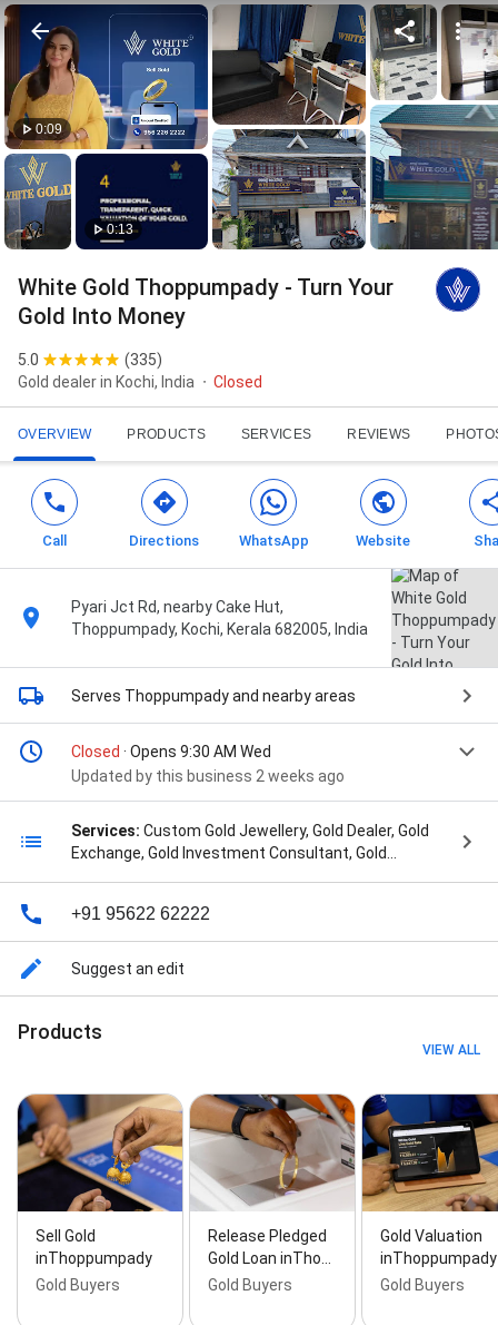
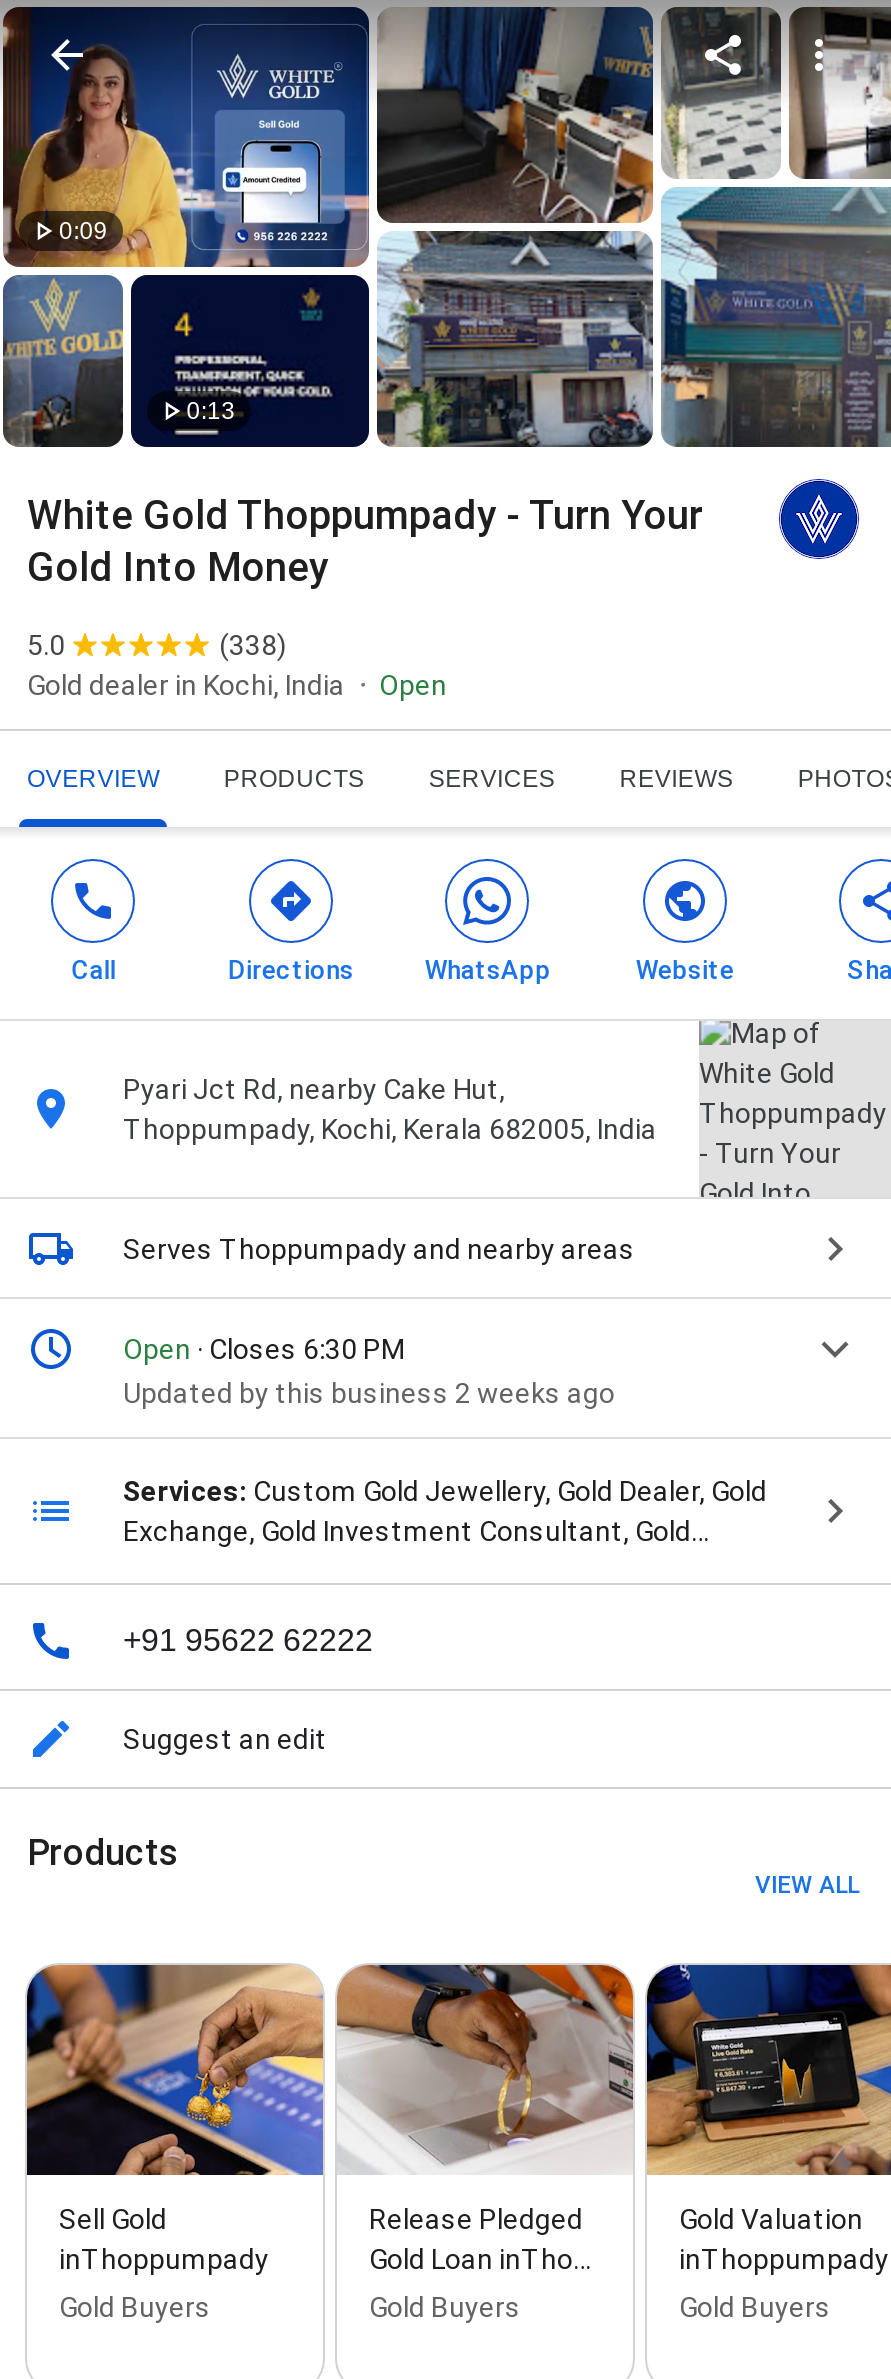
- [image]
+ [image]

- (335)
+ (338)

- Closed
+ Open

- Closed · Opens 9:30 AM Wed
+ Open · Closes 6:30 PM
